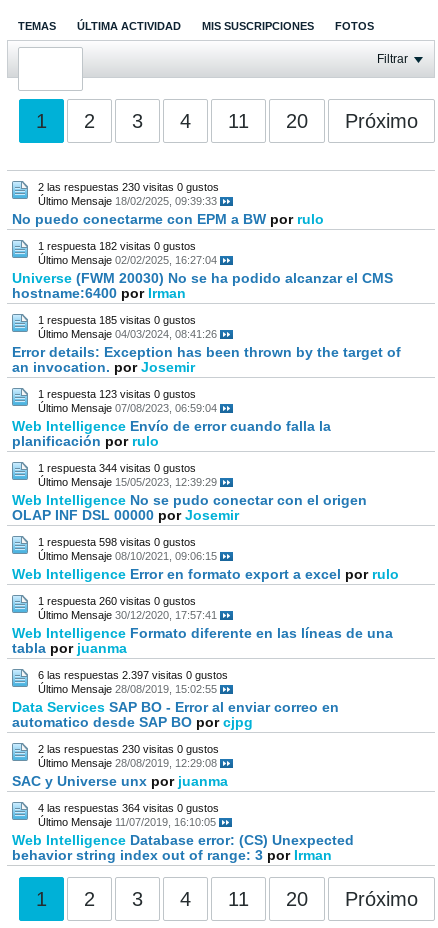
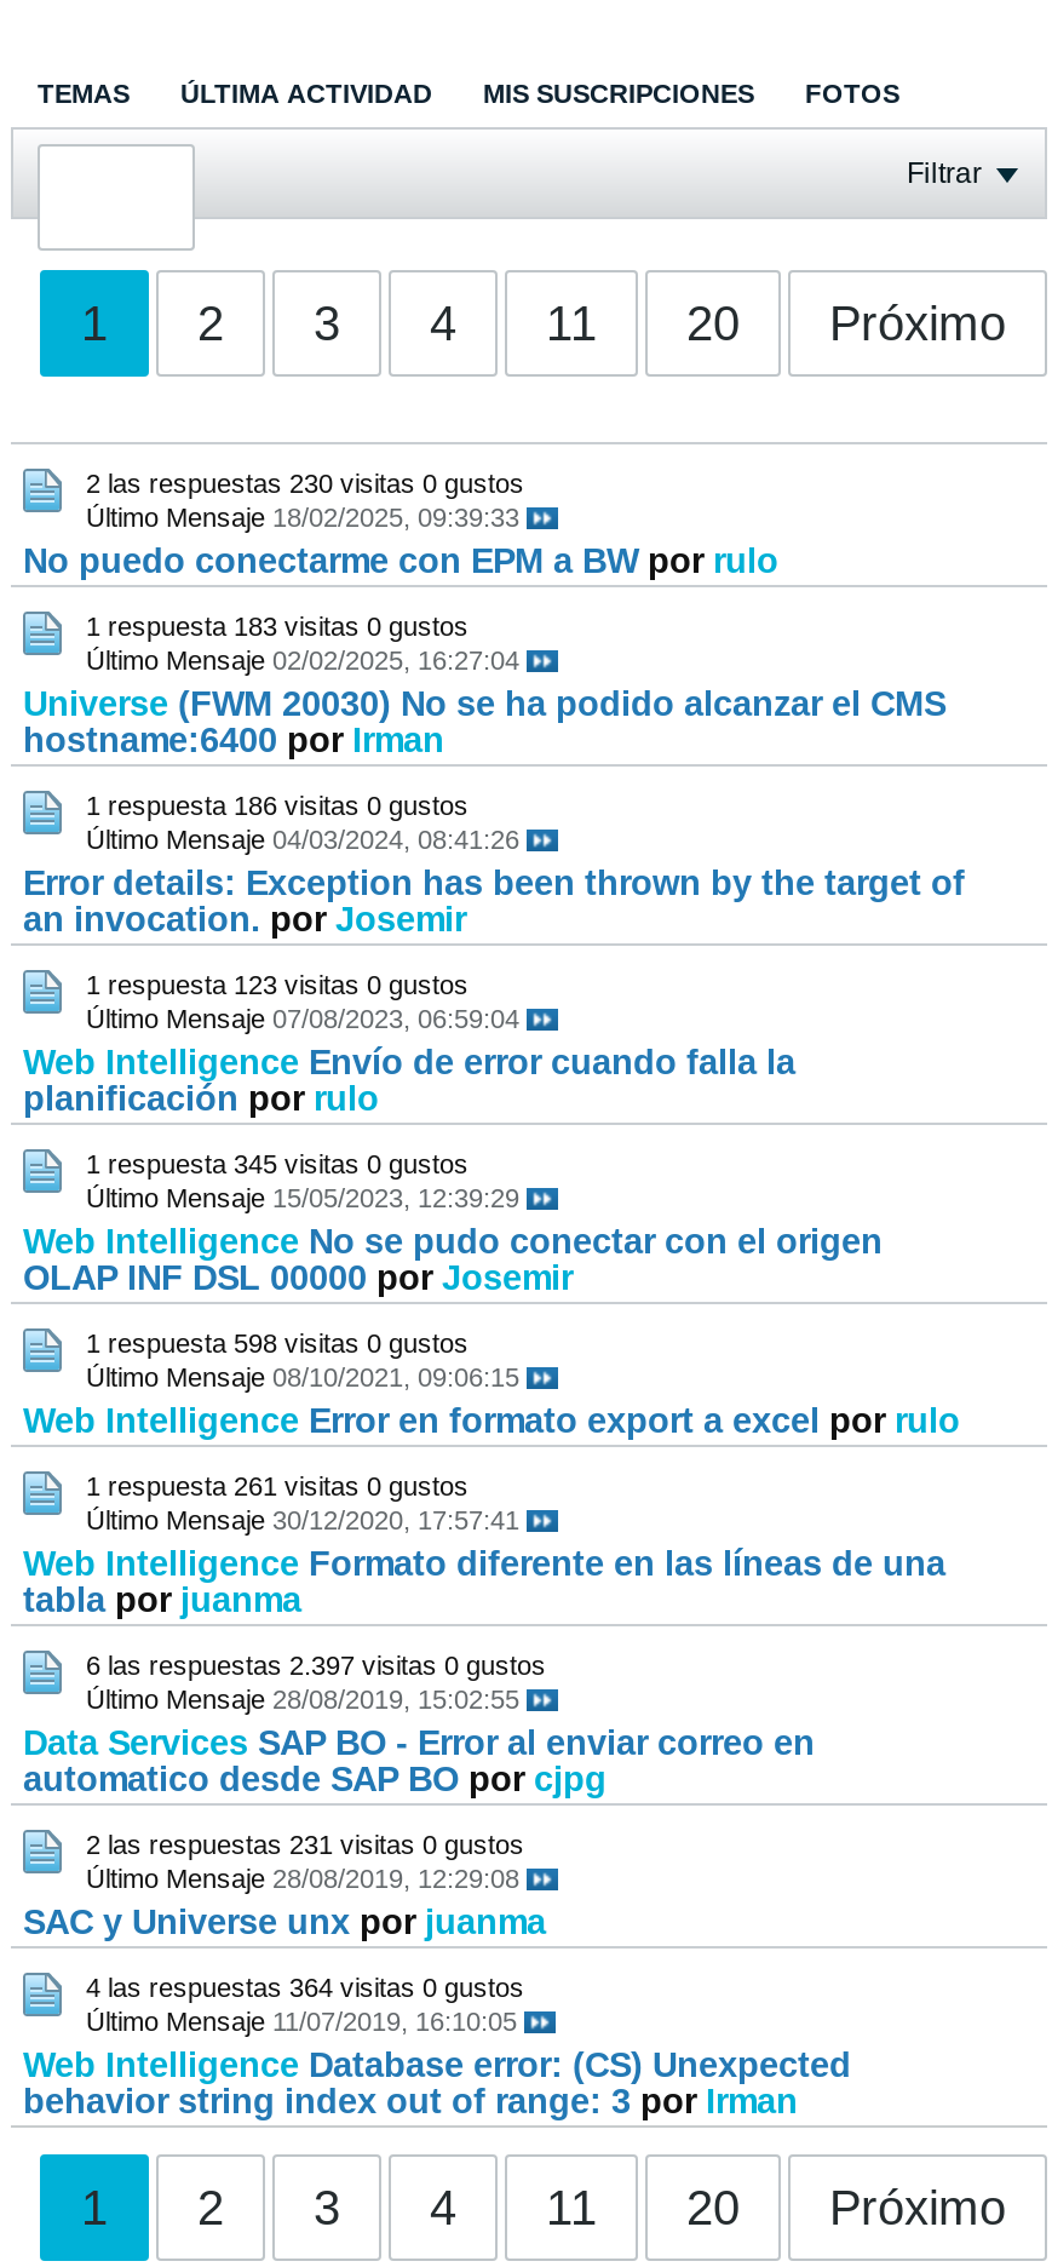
- 1 respuesta 182 visitas 0 gustos
+ 1 respuesta 183 visitas 0 gustos

- 1 respuesta 185 visitas 0 gustos
+ 1 respuesta 186 visitas 0 gustos

- 1 respuesta 344 visitas 0 gustos
+ 1 respuesta 345 visitas 0 gustos

- 1 respuesta 260 visitas 0 gustos
+ 1 respuesta 261 visitas 0 gustos

- 2 las respuestas 230 visitas 0 gustos
+ 2 las respuestas 231 visitas 0 gustos
